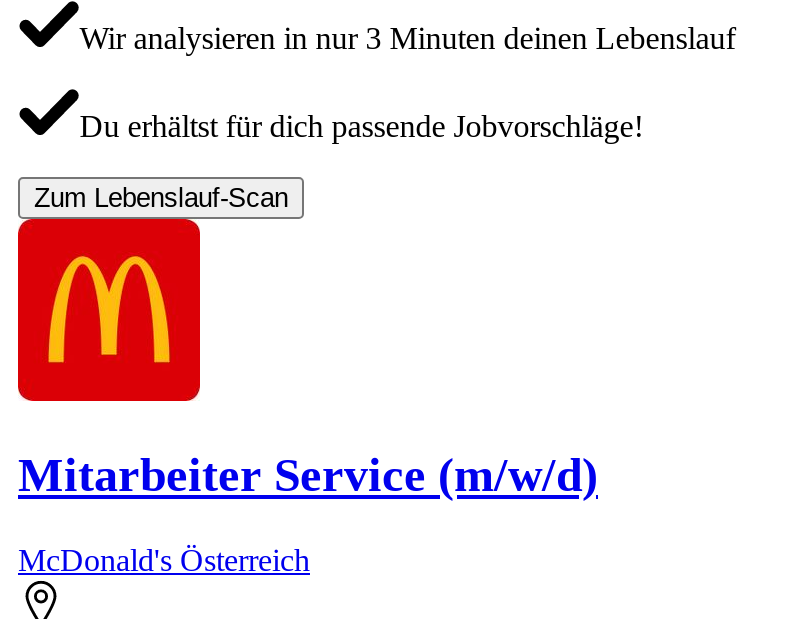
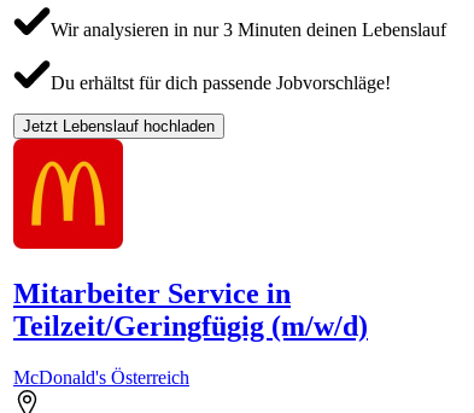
- Zum Lebenslauf-Scan
+ Jetzt Lebenslauf hochladen

- Mitarbeiter Service (m/w/d)
+ Mitarbeiter Service in
+ Teilzeit/Geringfügig (m/w/d)
